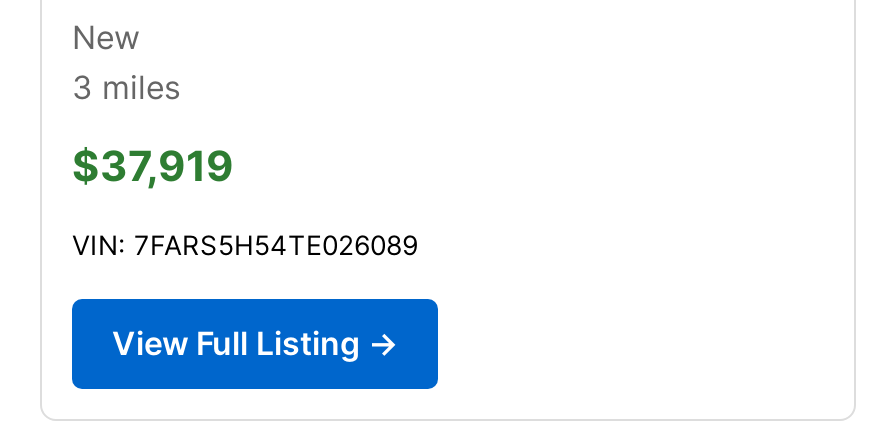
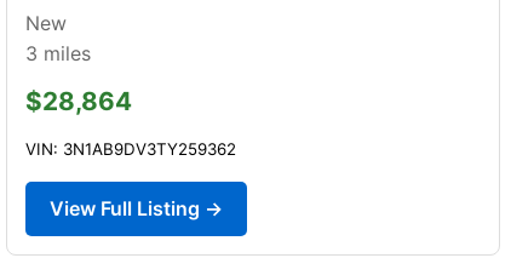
- $37,919
+ $28,864

- VIN: 7FARS5H54TE026089
+ VIN: 3N1AB9DV3TY259362
